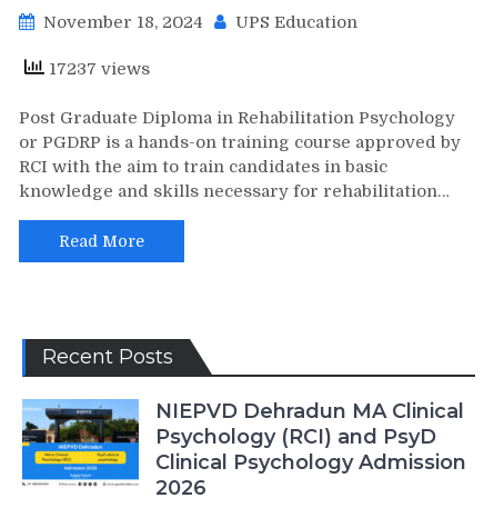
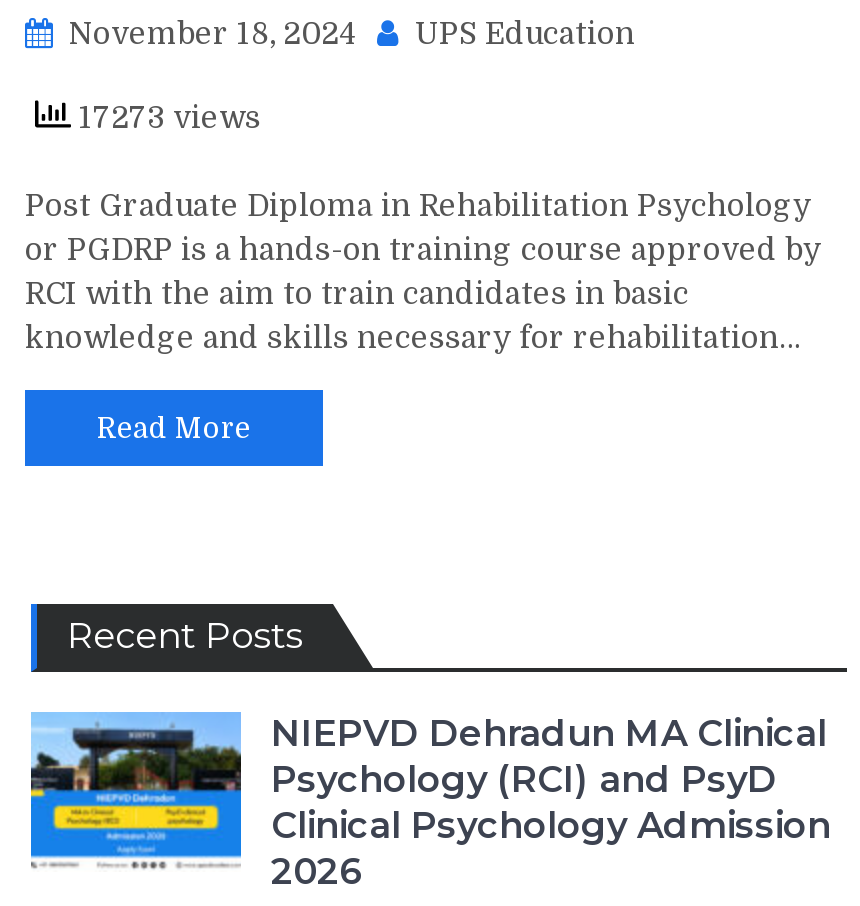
- 17237 views
+ 17273 views
